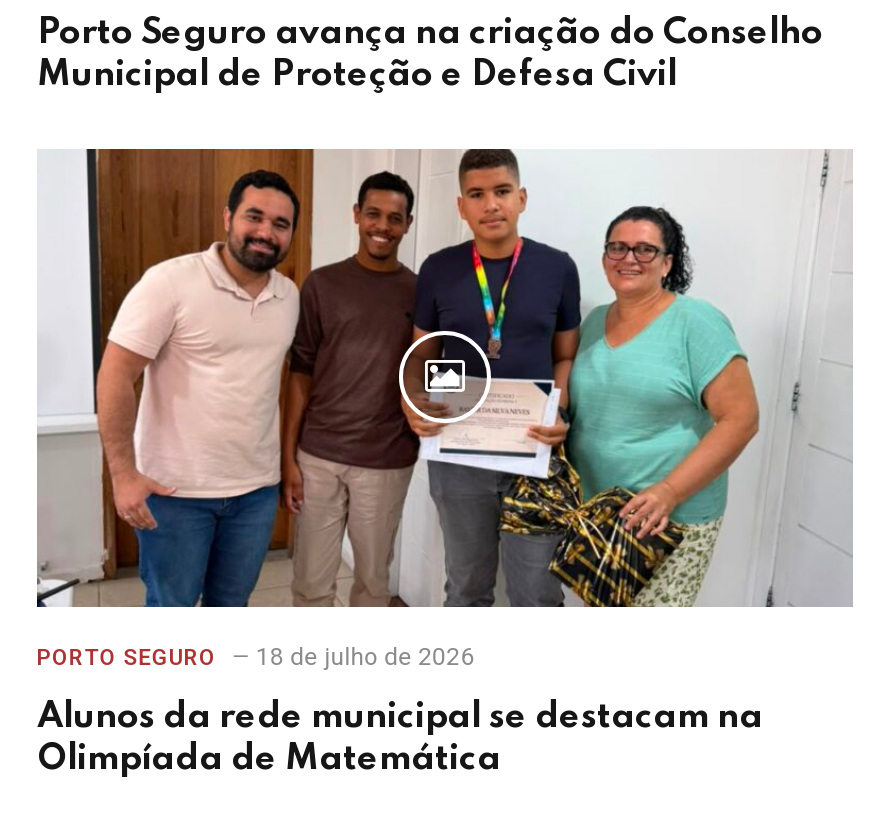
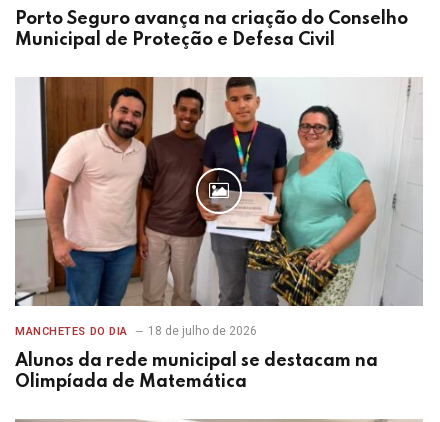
- PORTO SEGURO
+ MANCHETES DO DIA
